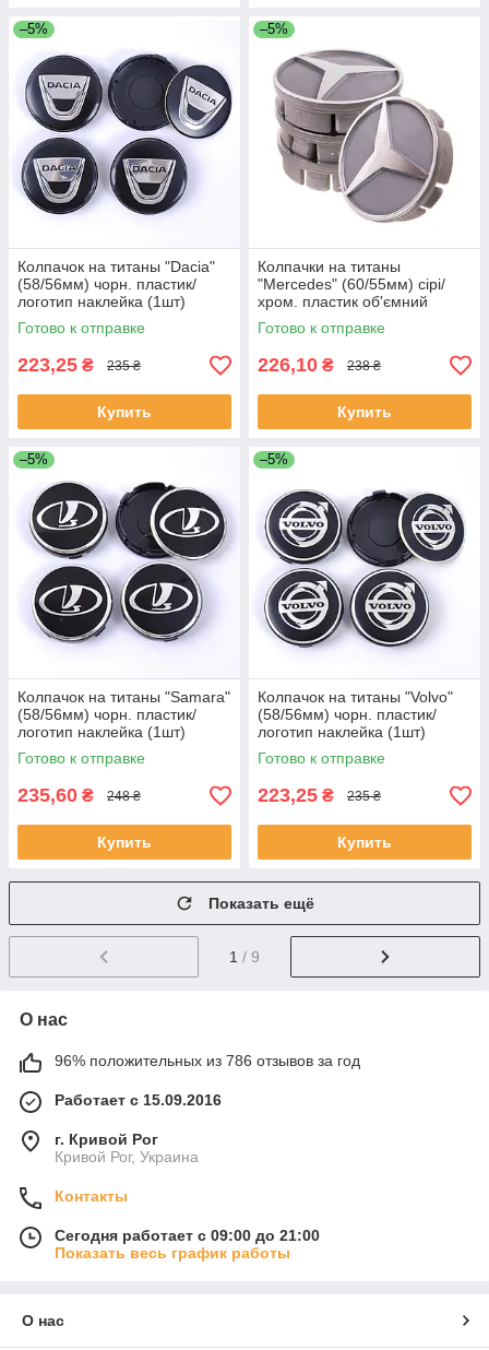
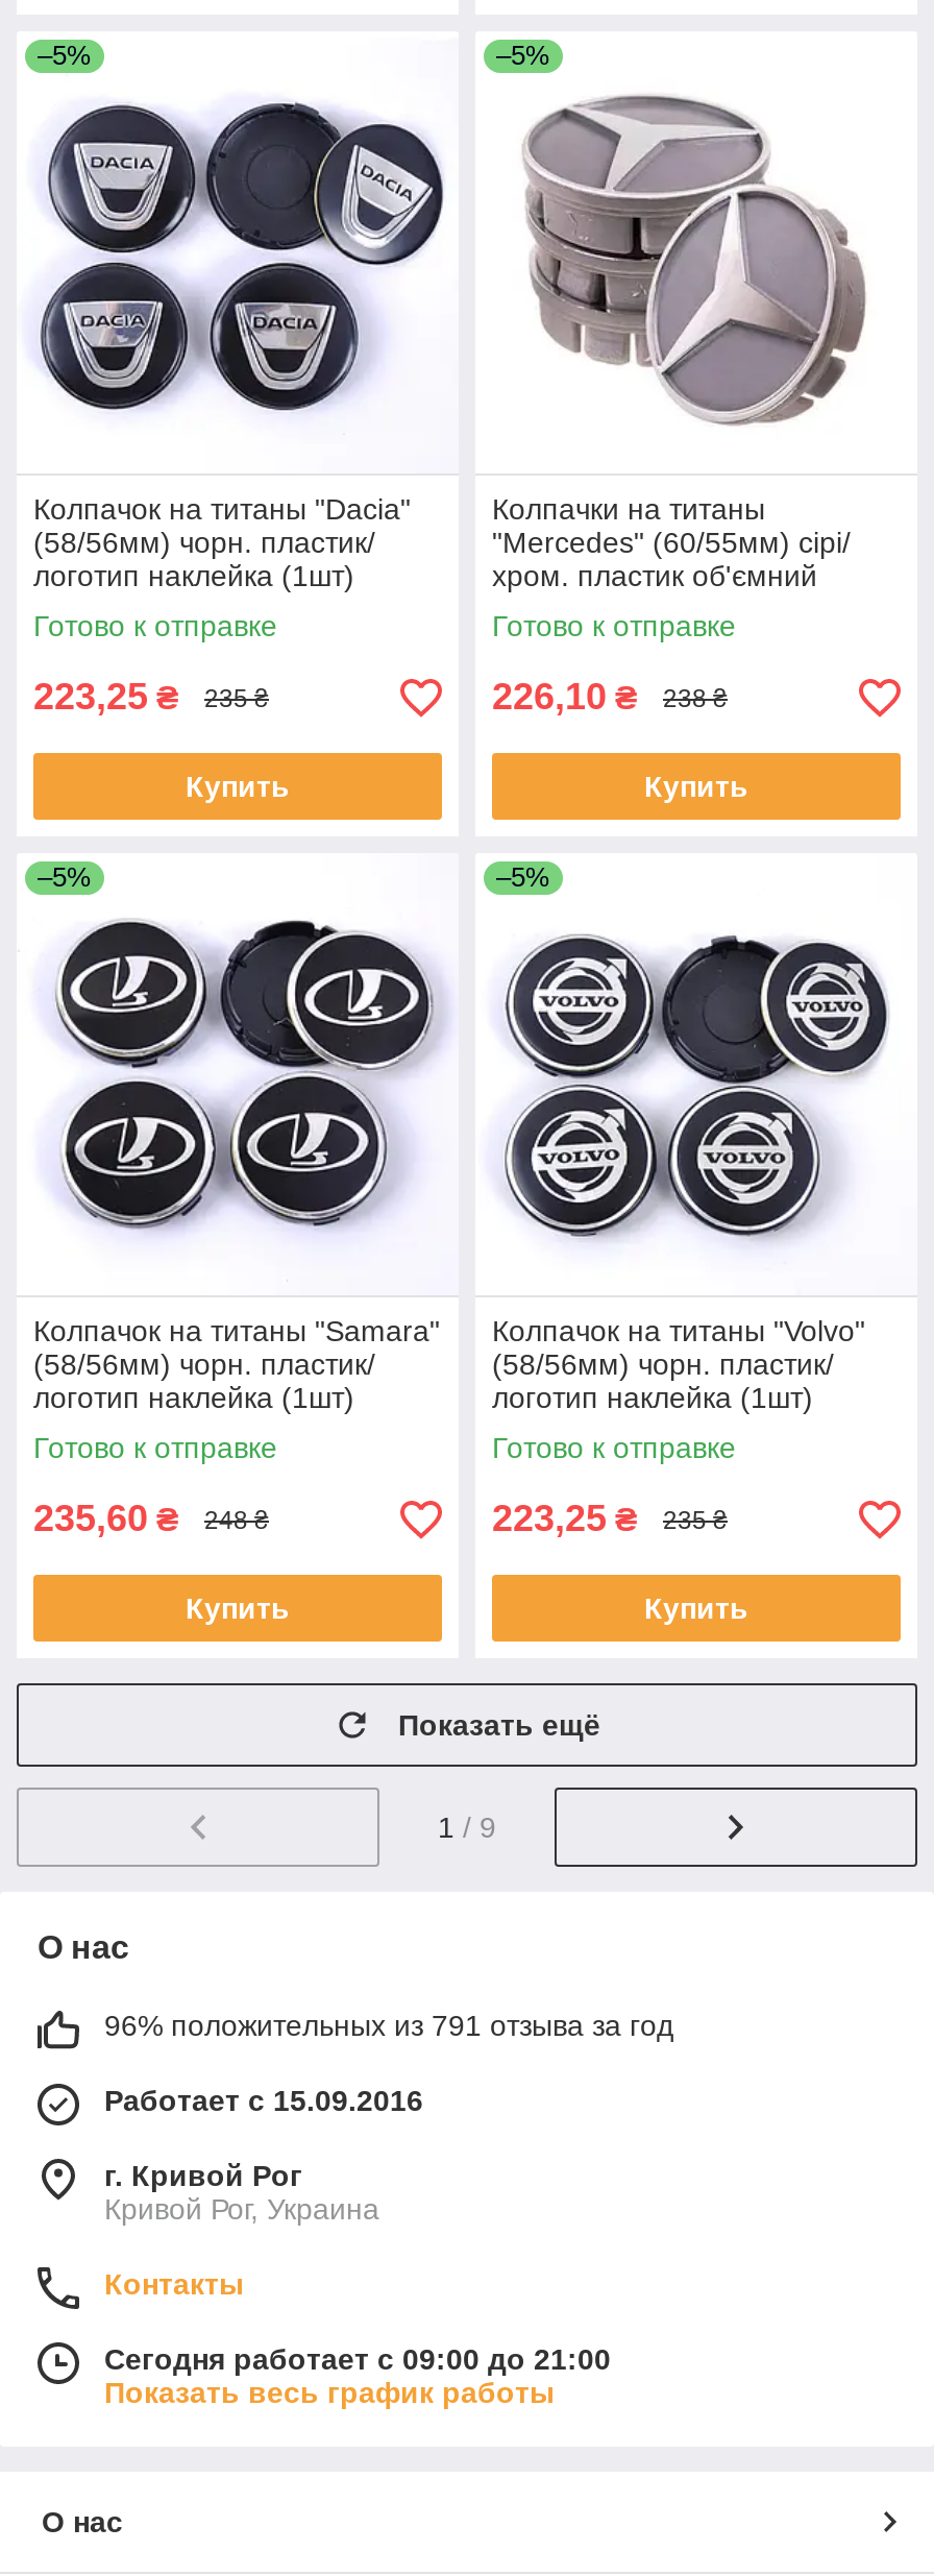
- 96% положительных из 786 отзывов за год
+ 96% положительных из 791 отзыва за год
